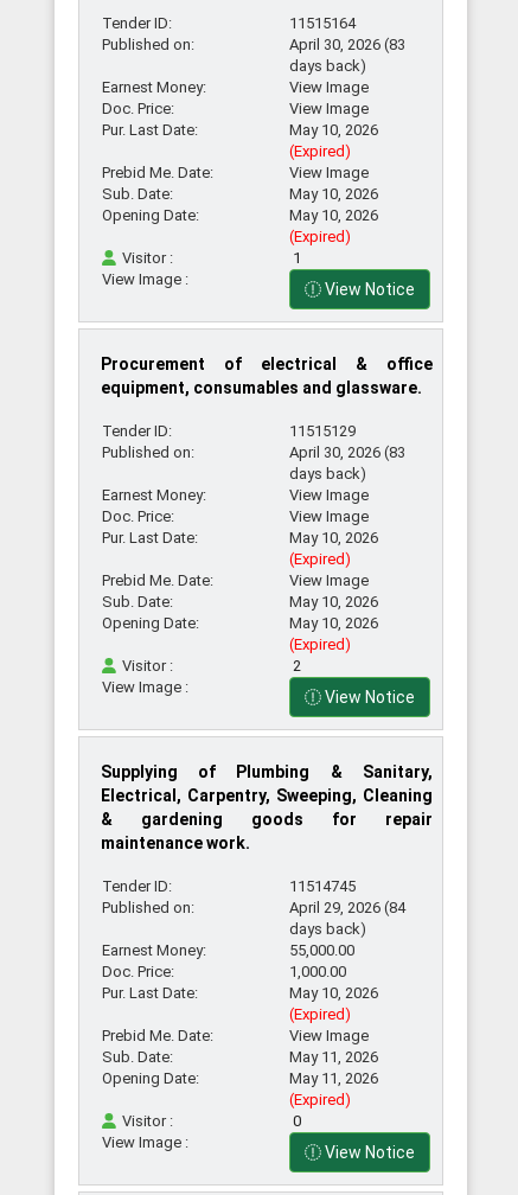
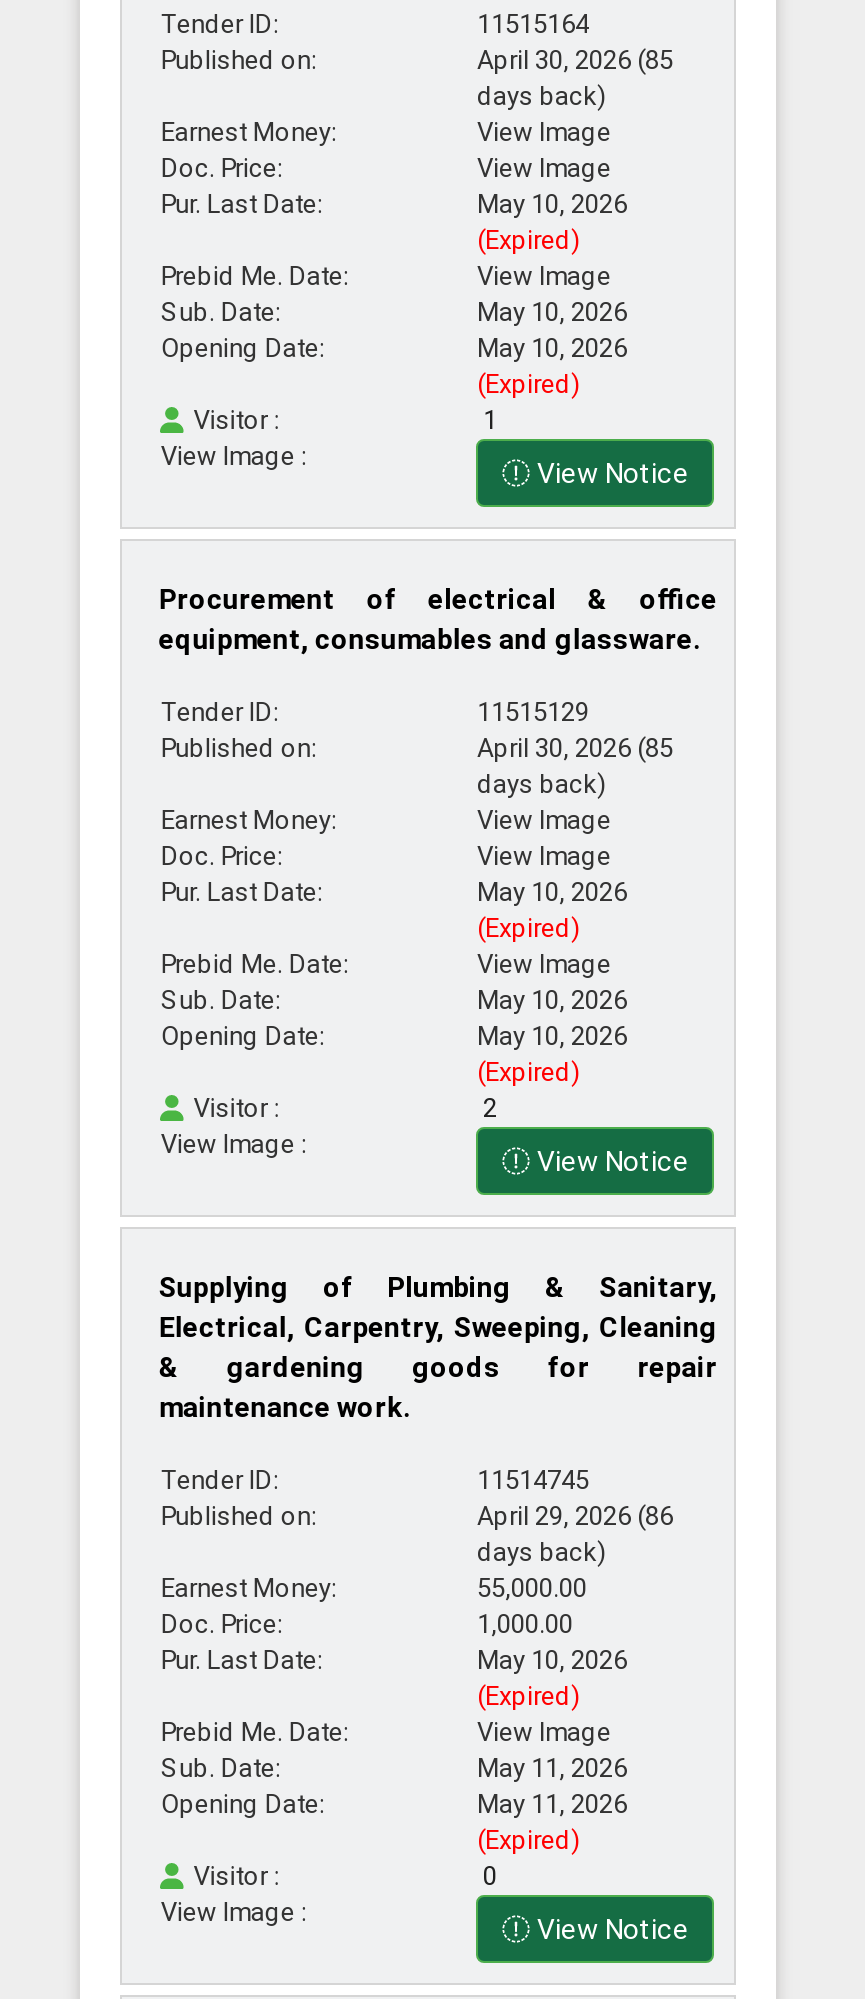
- April 30, 2026 (83
+ April 30, 2026 (85

- April 30, 2026 (83
+ April 30, 2026 (85

- April 29, 2026 (84
+ April 29, 2026 (86
